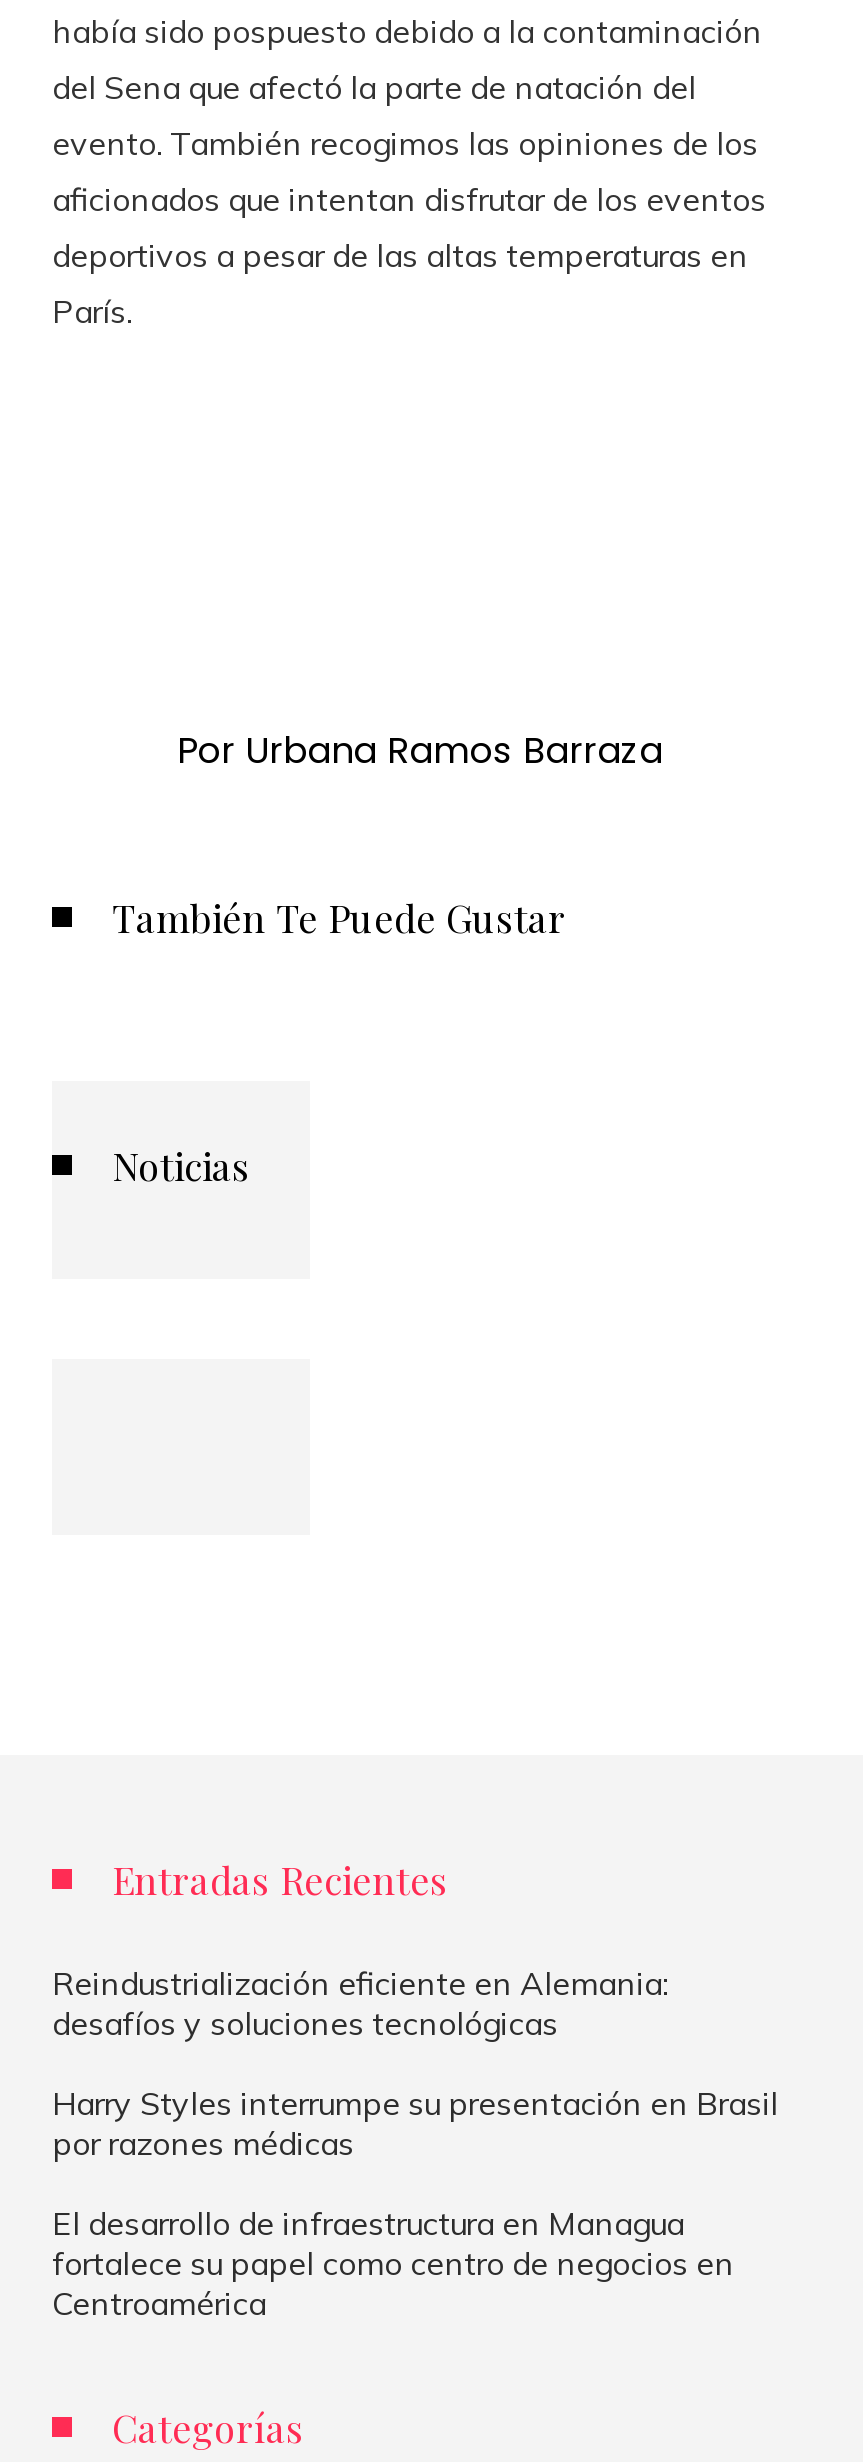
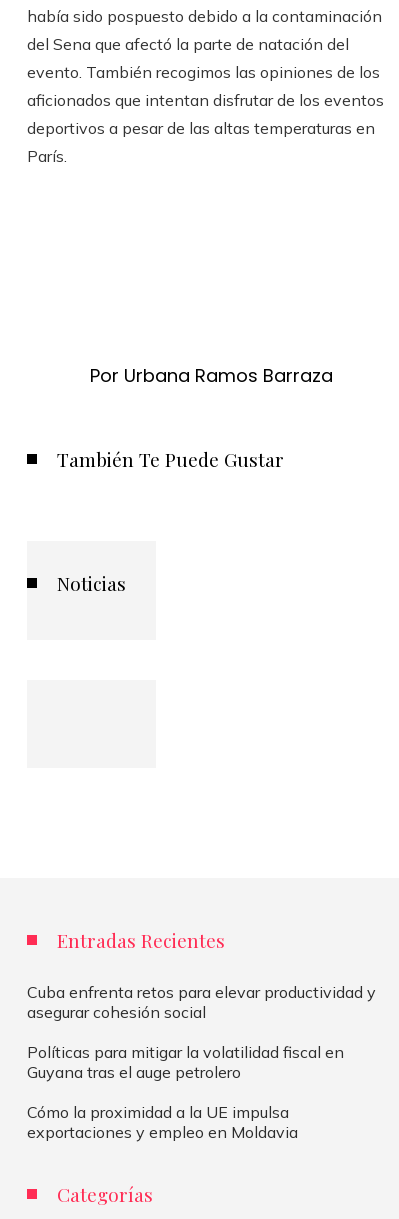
- Reindustrialización eficiente en Alemania:
- desafíos y soluciones tecnológicas
+ Cuba enfrenta retos para elevar productividad y
+ asegurar cohesión social

- Harry Styles interrumpe su presentación en Brasil
- por razones médicas
+ Políticas para mitigar la volatilidad fiscal en
+ Guyana tras el auge petrolero

- El desarrollo de infraestructura en Managua
- fortalece su papel como centro de negocios en
- Centroamérica
+ Cómo la proximidad a la UE impulsa
+ exportaciones y empleo en Moldavia
